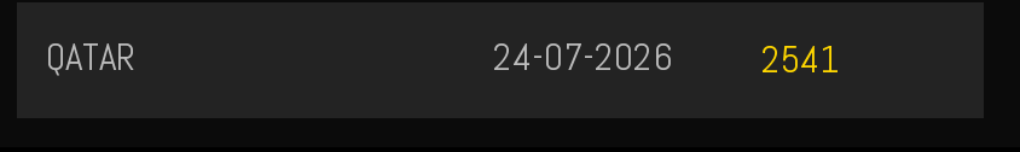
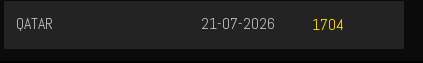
- 24-07-2026
+ 21-07-2026

- 2541
+ 1704
